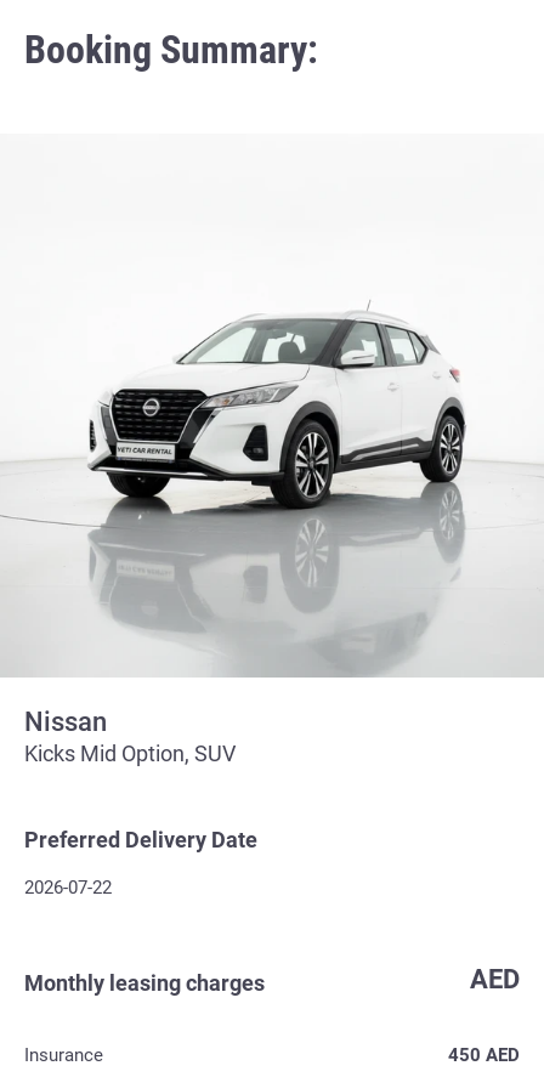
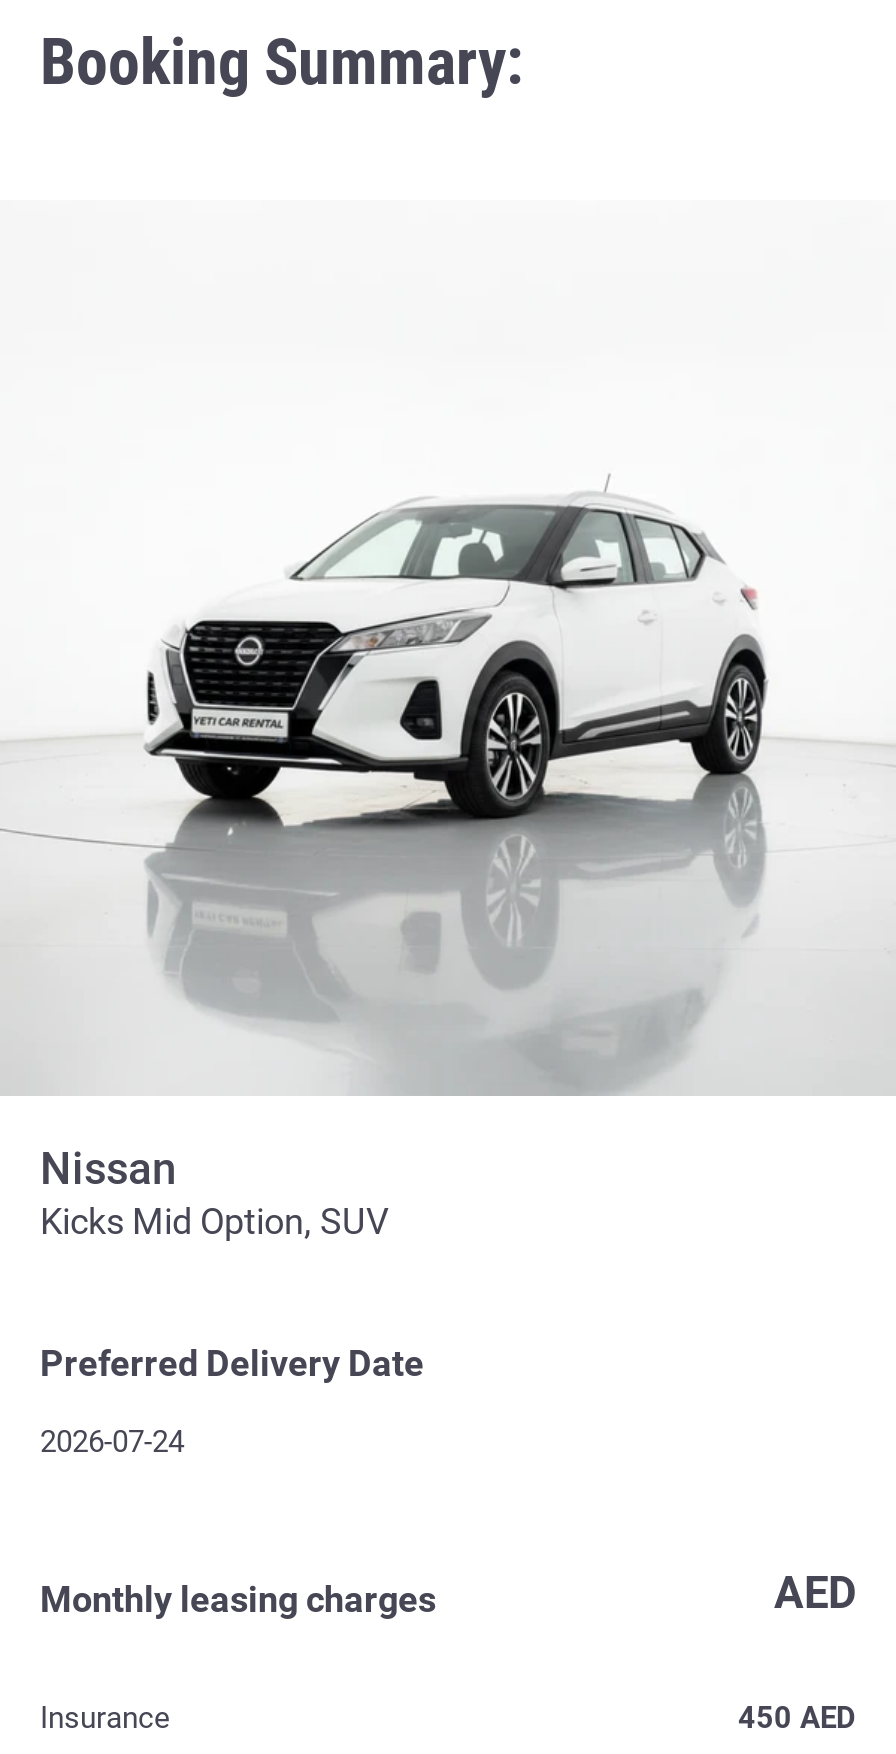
- 2026-07-22
+ 2026-07-24
